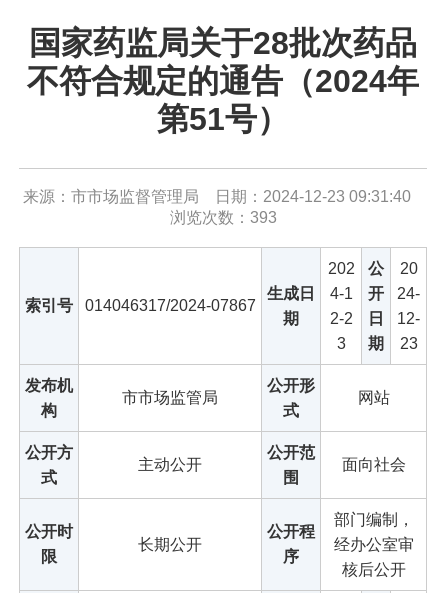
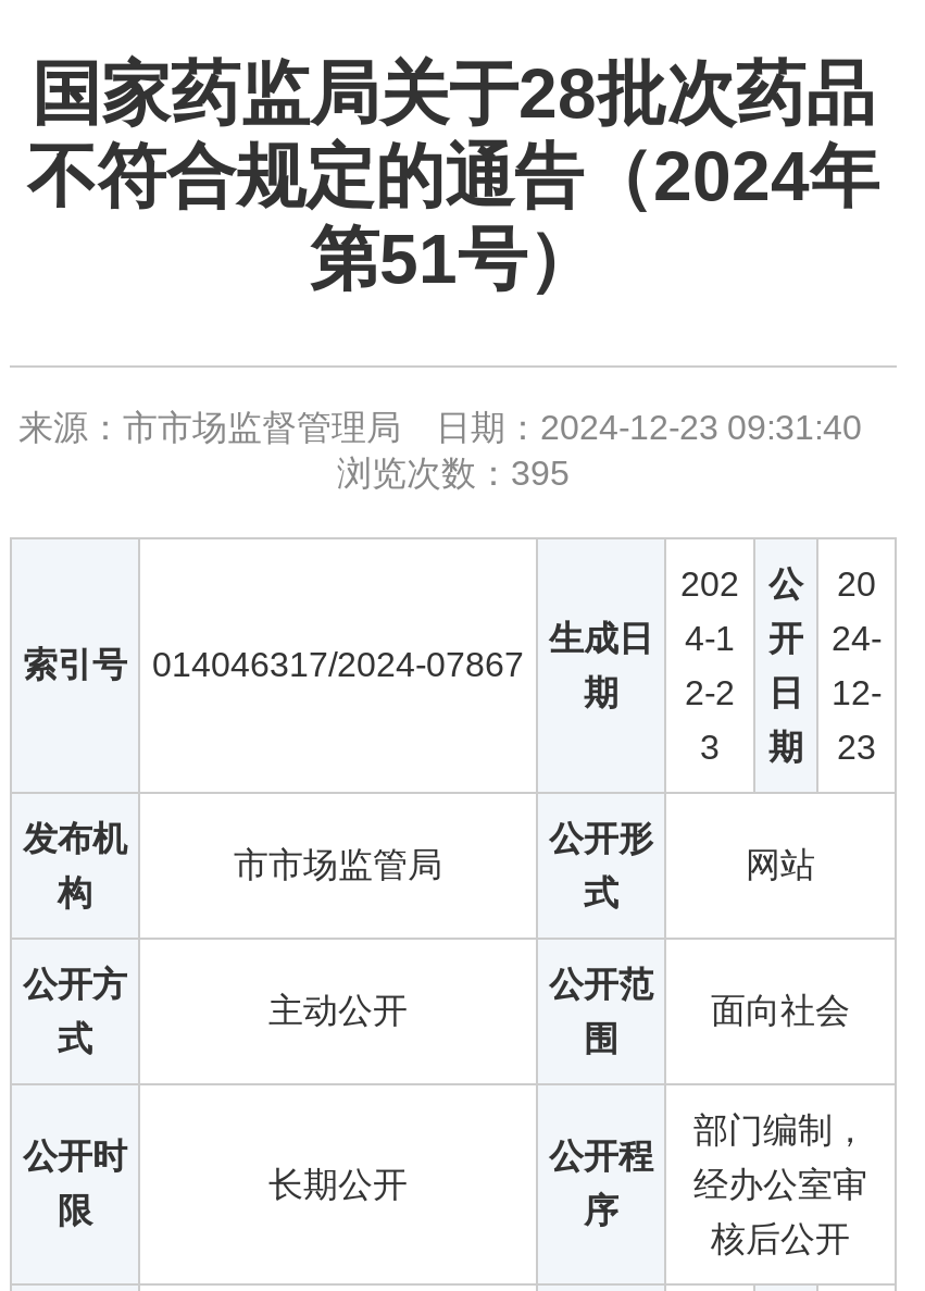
- 浏览次数：393
+ 浏览次数：395
